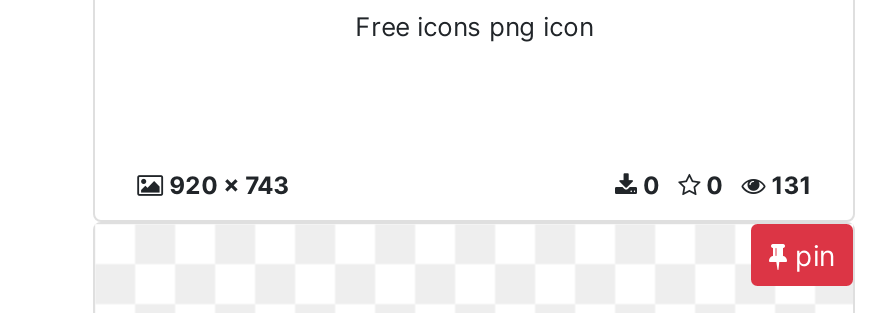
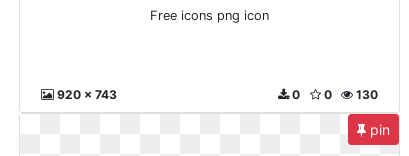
- 0 0 131
+ 0 0 130
